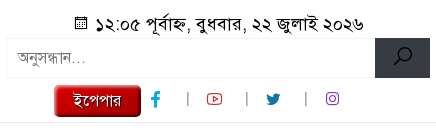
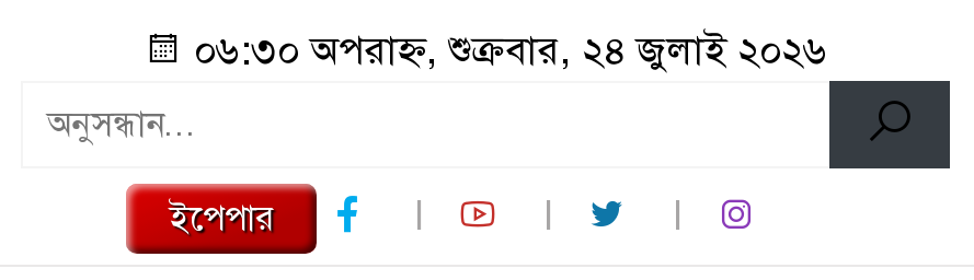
- ১২:০৫ পূর্বাহ্ন, বুধবার, ২২ জুলাই ২০২৬
+ ০৬:৩০ অপরাহ্ন, শুক্রবার, ২৪ জুলাই ২০২৬
